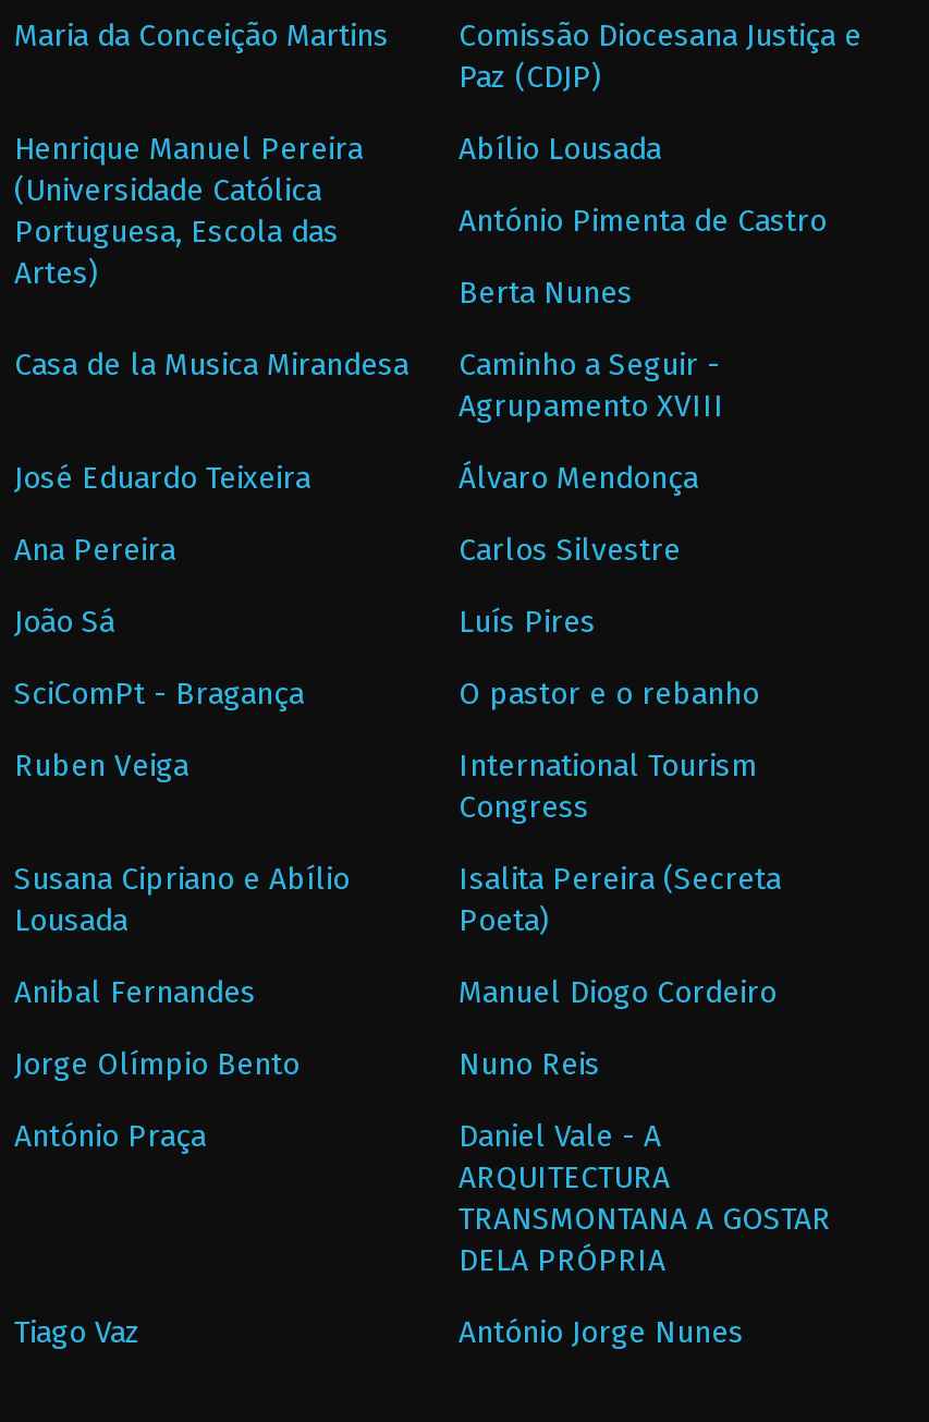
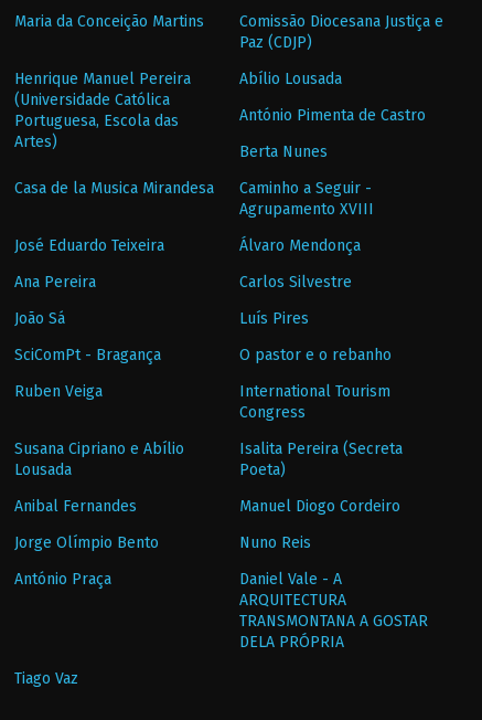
- António Jorge Nunes
